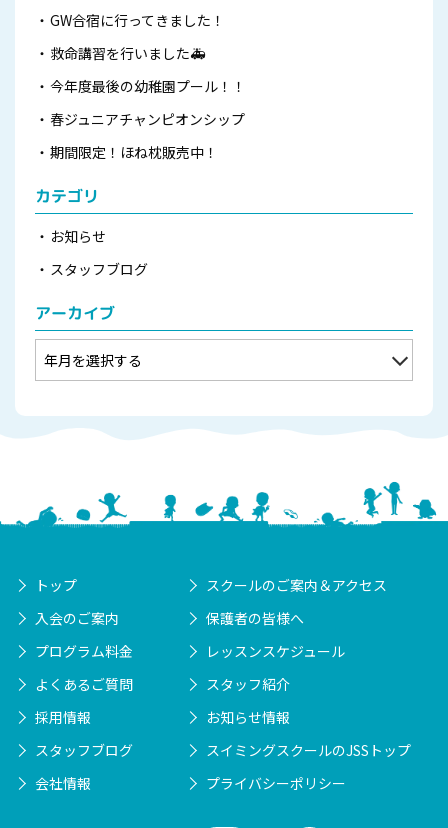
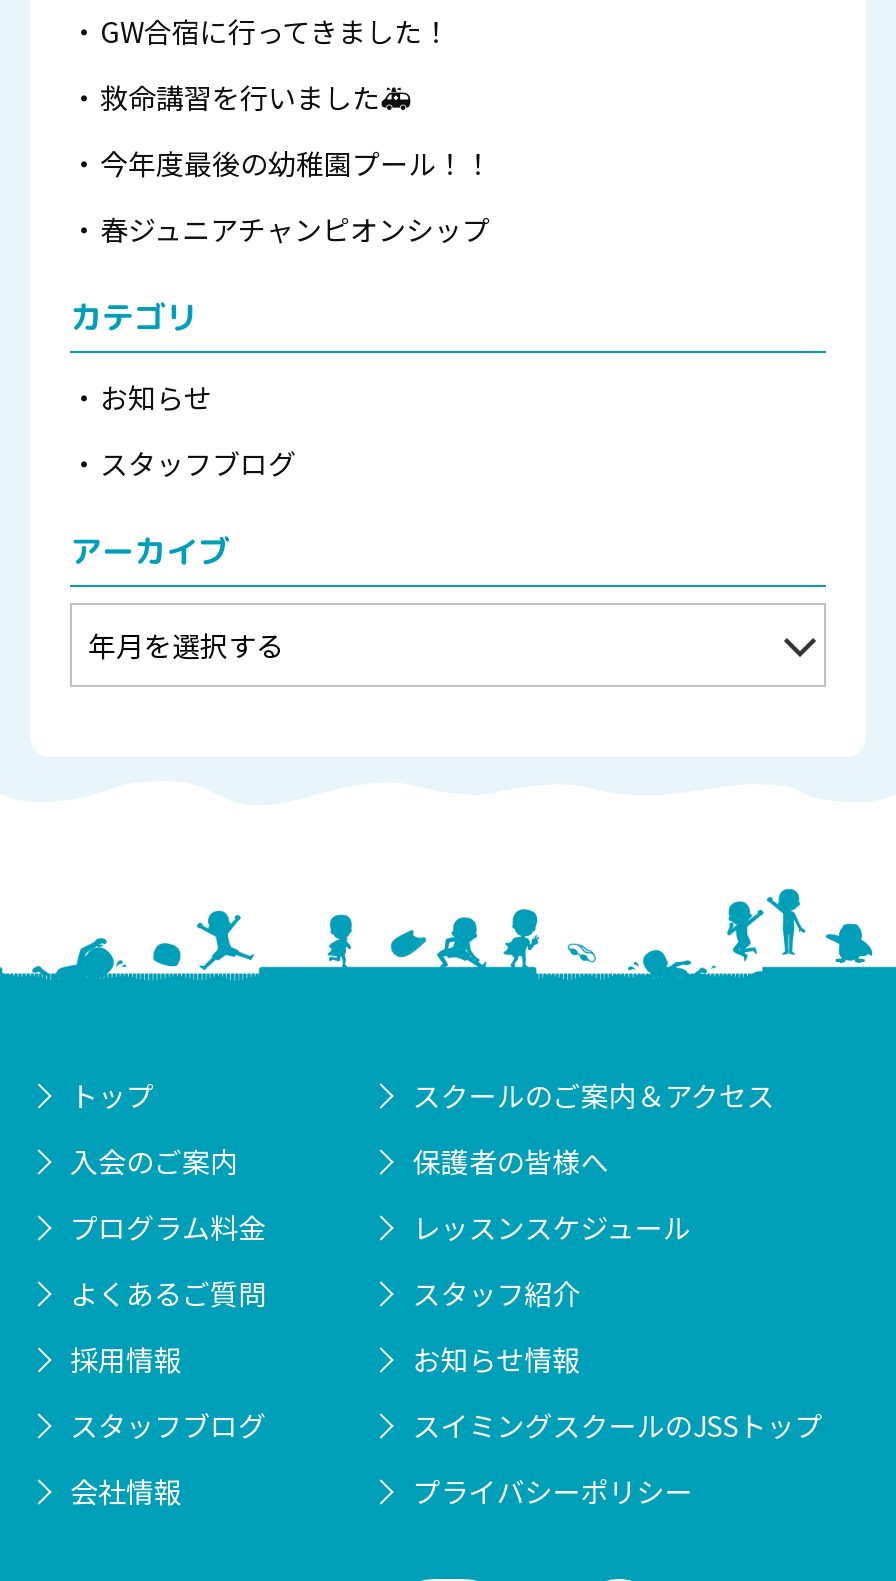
- 期間限定！ほね枕販売中！
